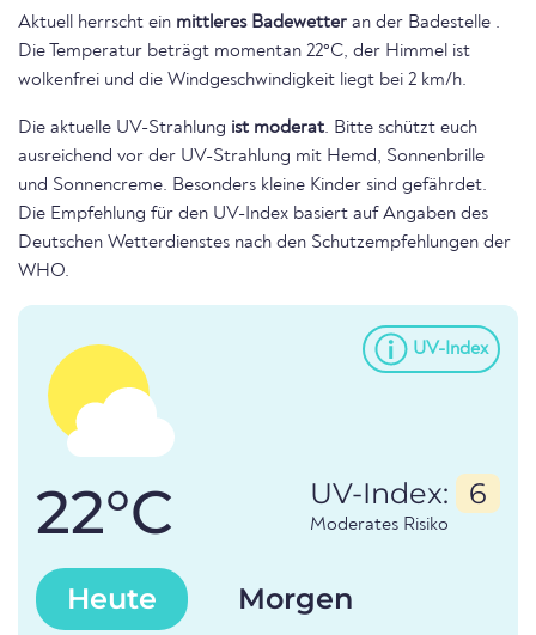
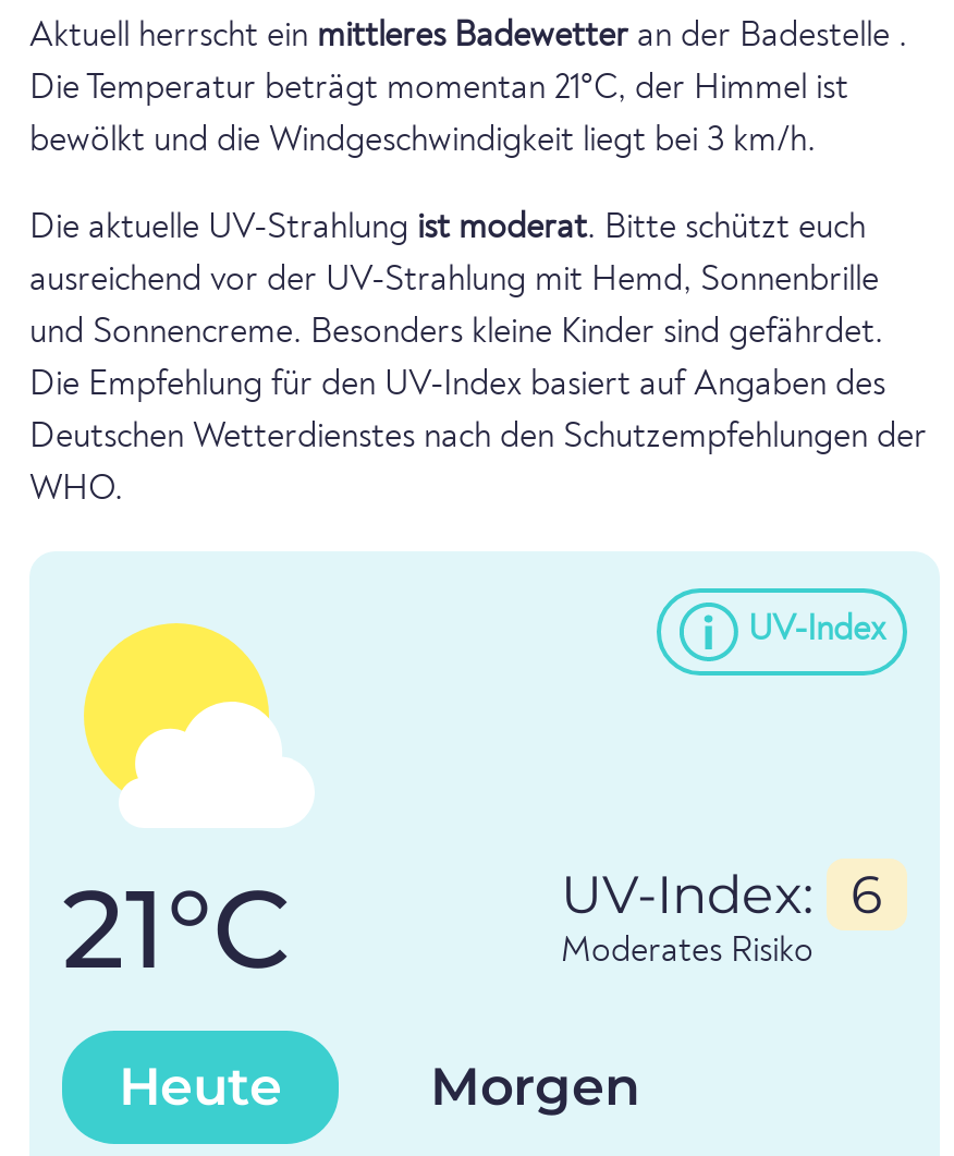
- Die Temperatur beträgt momentan 22°C, der Himmel ist
+ Die Temperatur beträgt momentan 21°C, der Himmel ist

- wolkenfrei und die Windgeschwindigkeit liegt bei 2 km/h.
+ bewölkt und die Windgeschwindigkeit liegt bei 3 km/h.

- 22°C
+ 21°C
